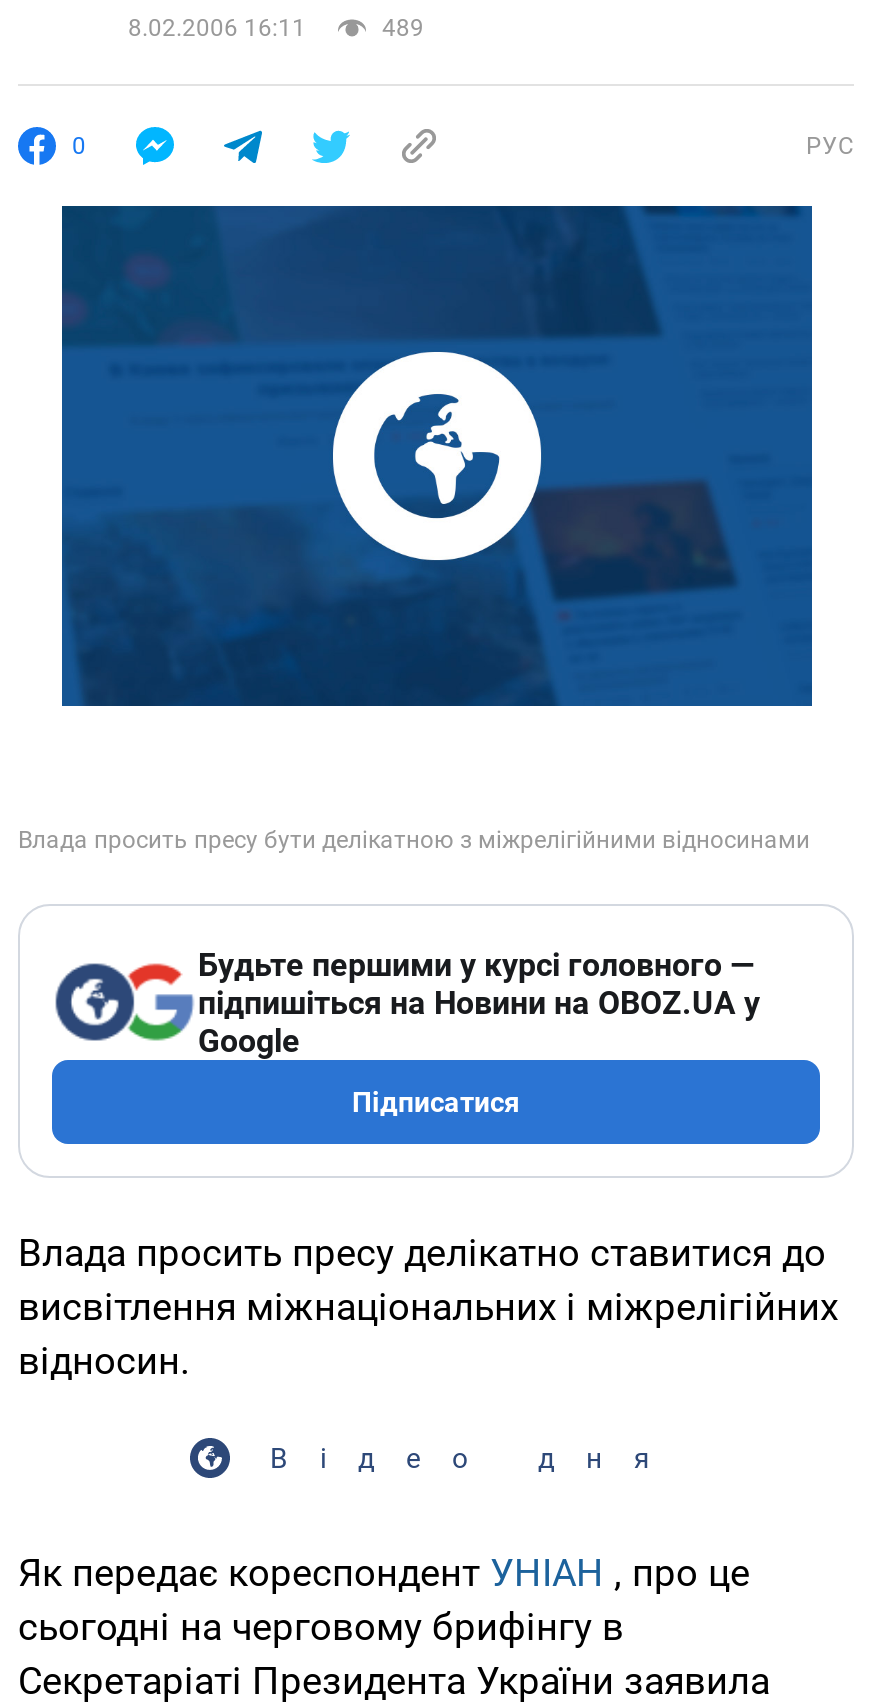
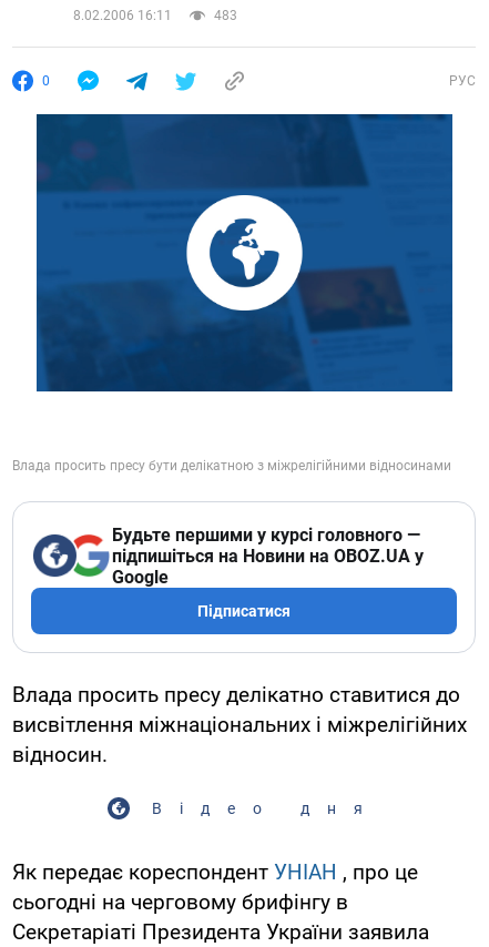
- 489
+ 483
